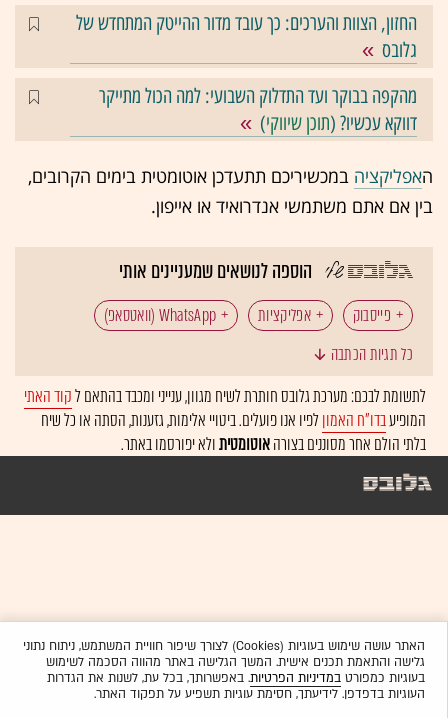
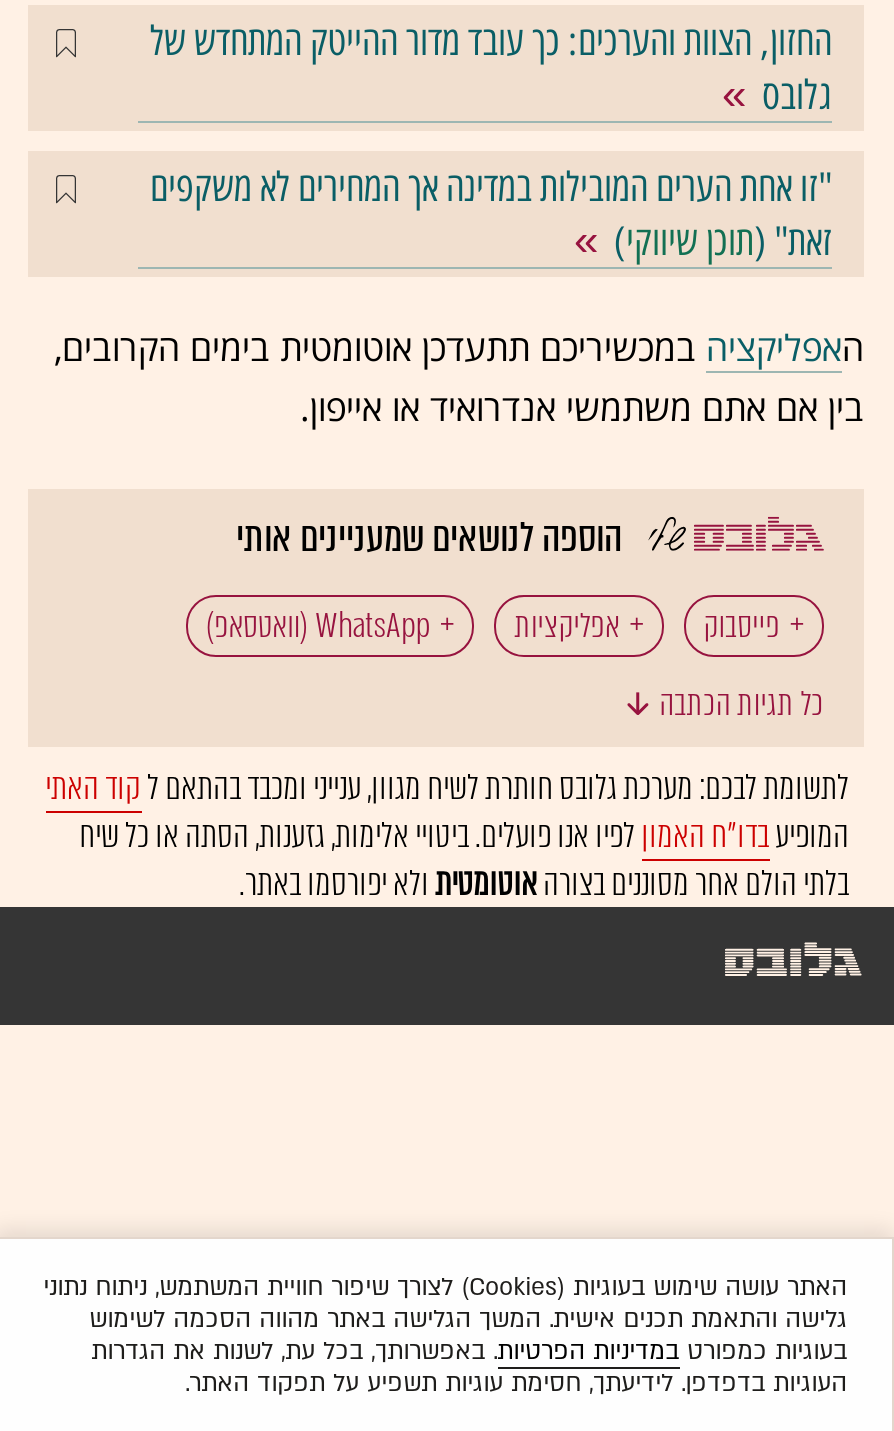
- מהקפה בבוקר ועד התדלוק השבועי: למה הכול מתייקר
- דווקא עכשיו? (תוכן שיווקי)
+ "זו אחת הערים המובילות במדינה אך המחירים לא משקפים
+ זאת" (תוכן שיווקי)
